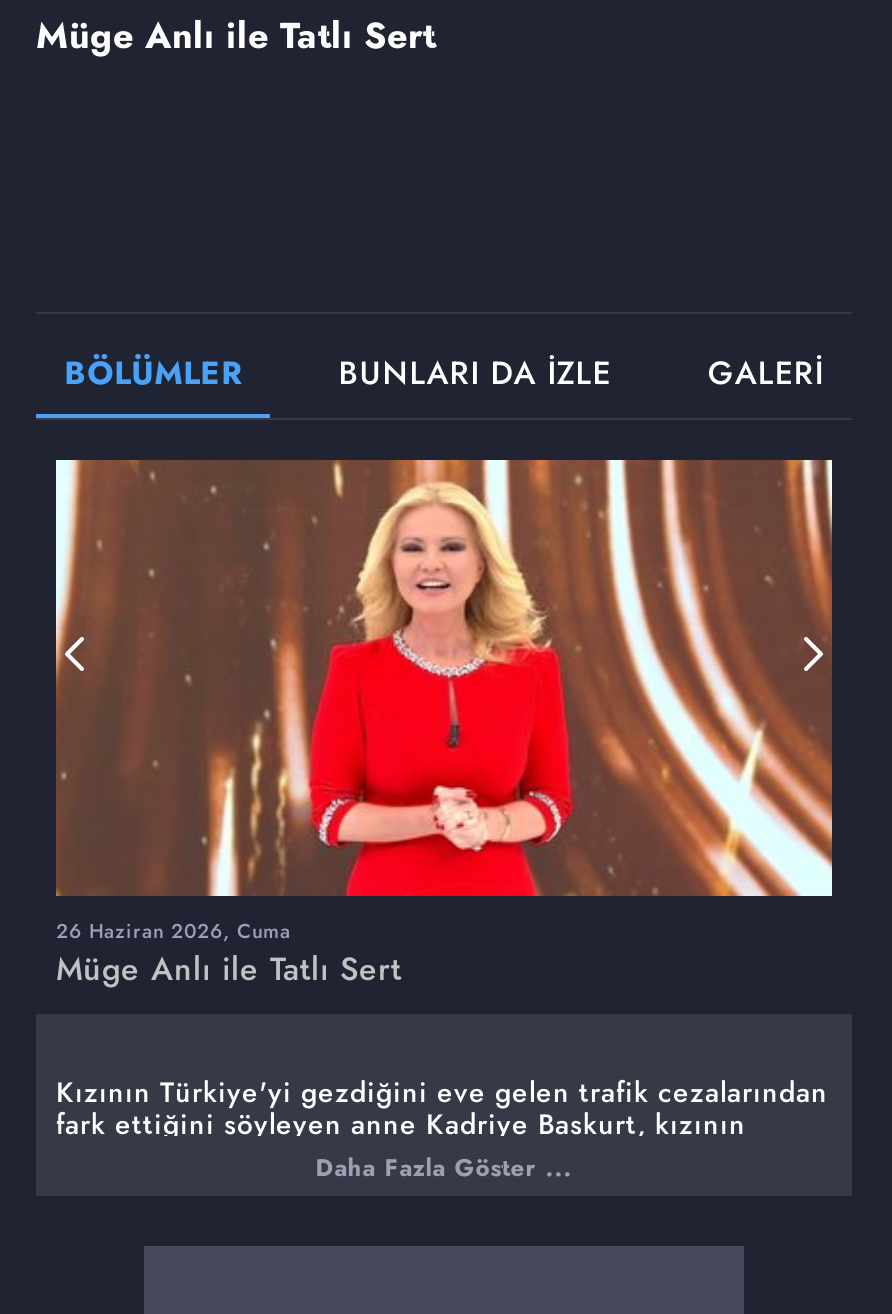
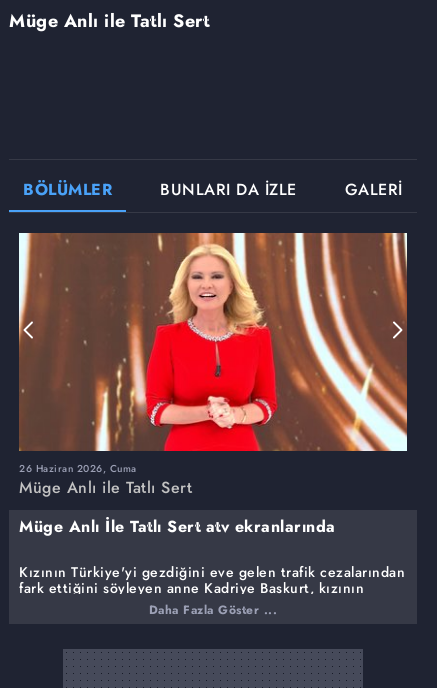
+ Müge Anlı İle Tatlı Sert atv ekranlarında
